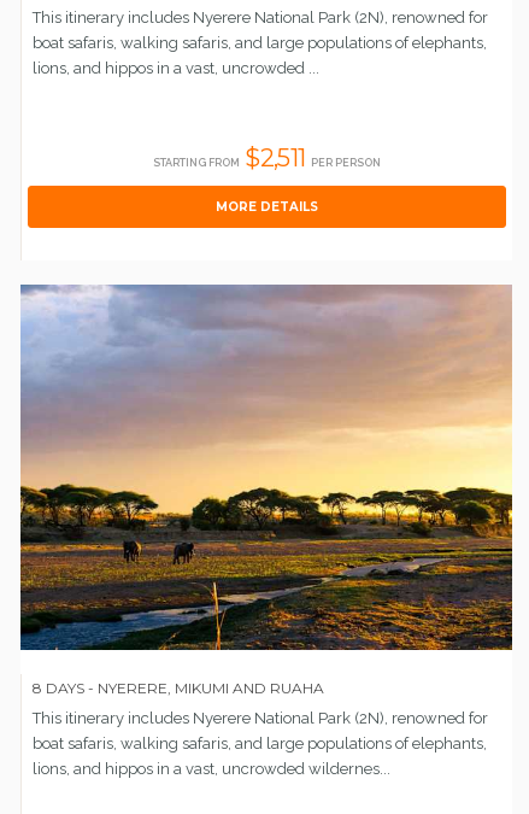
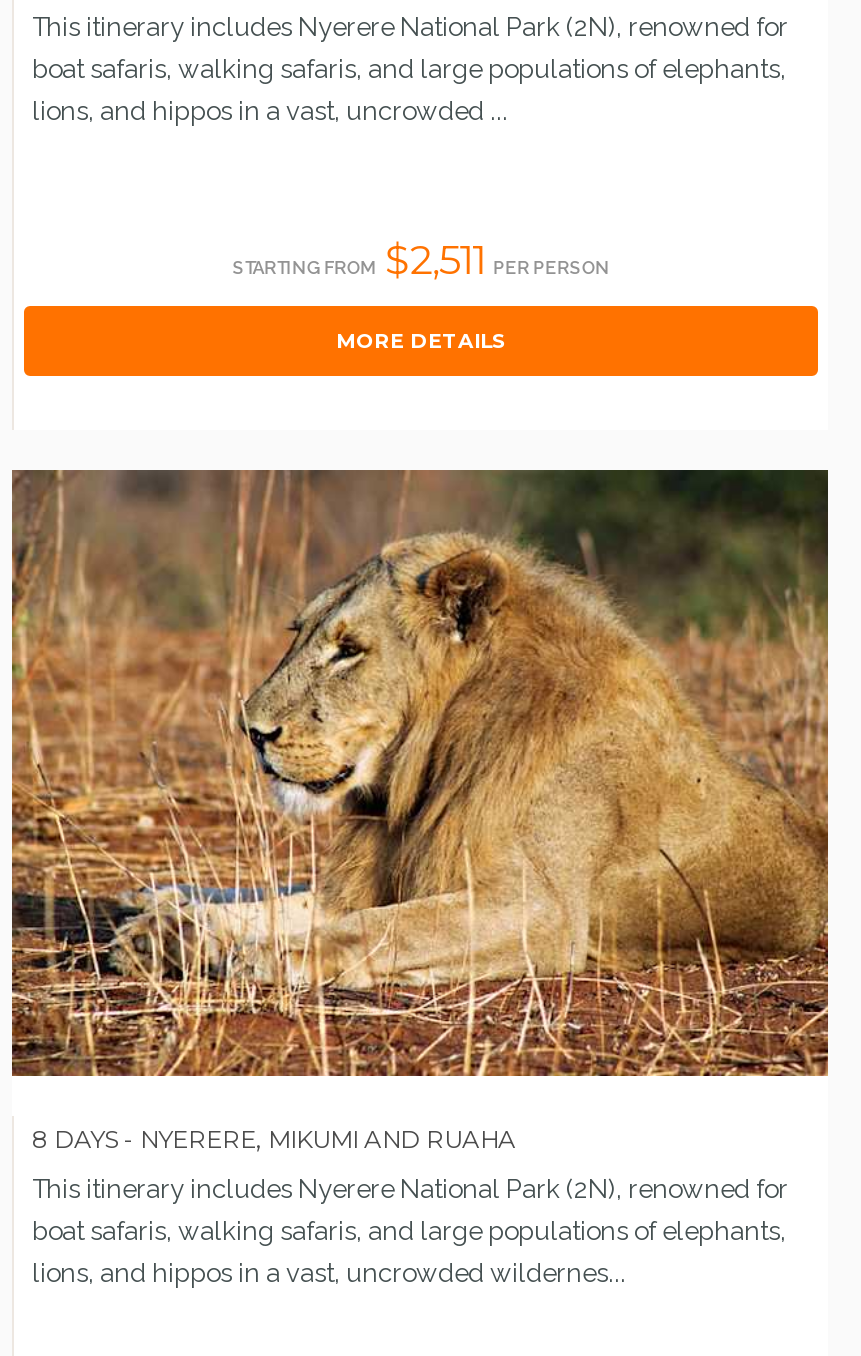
- [image]
+ [image]
